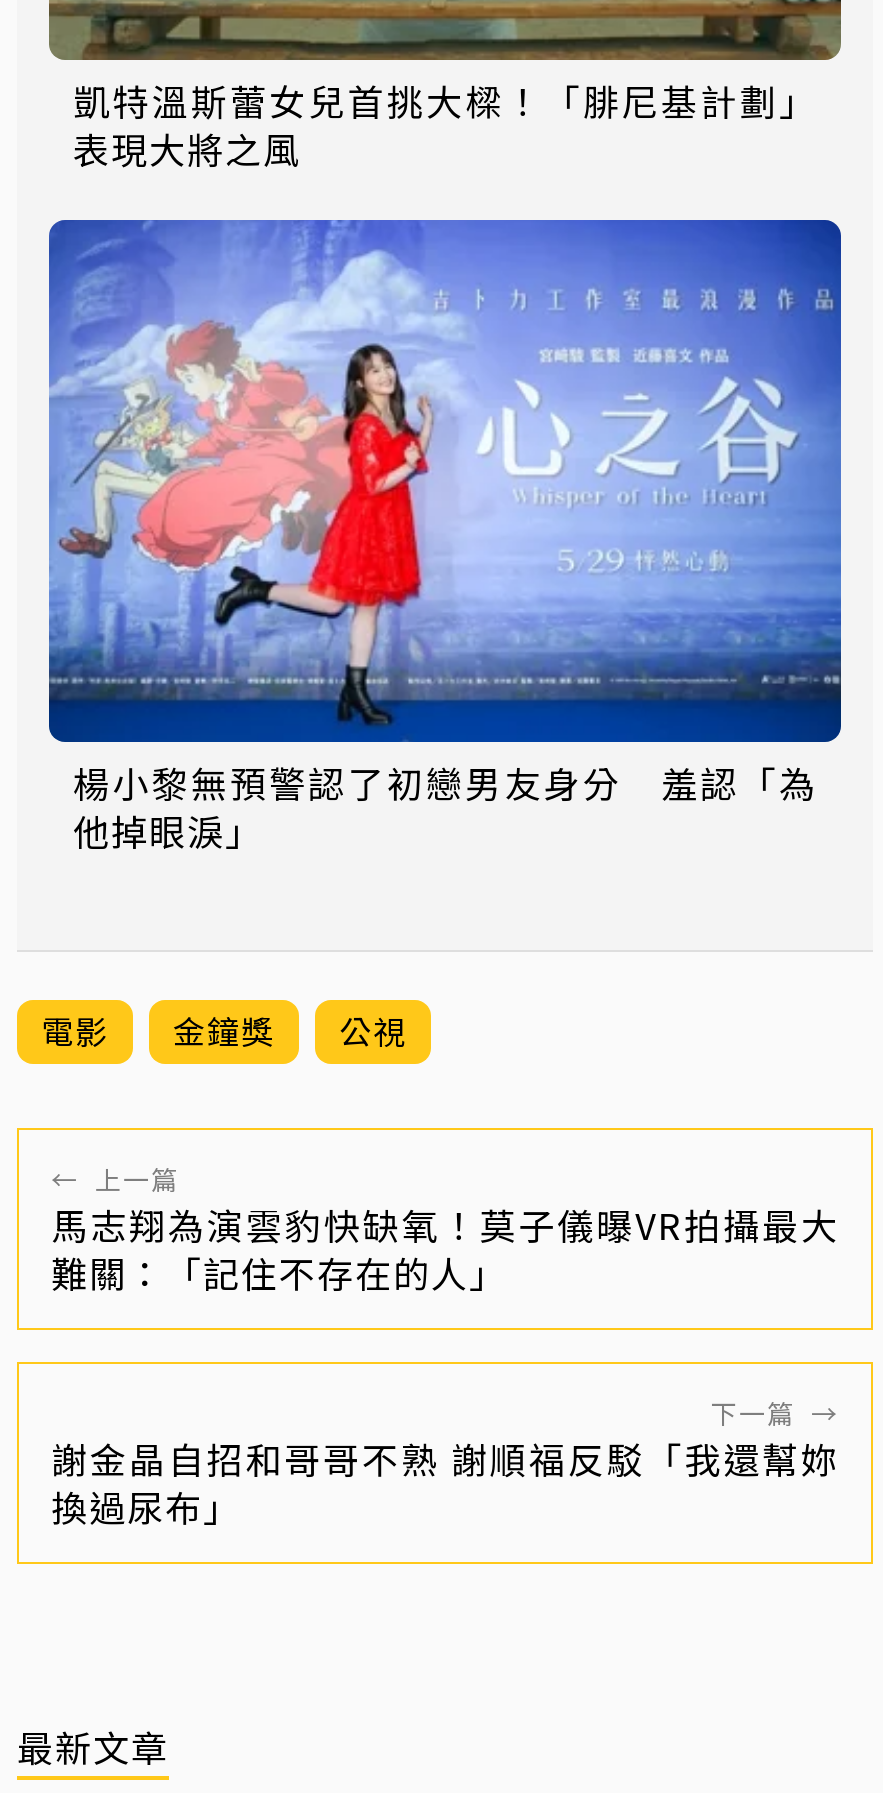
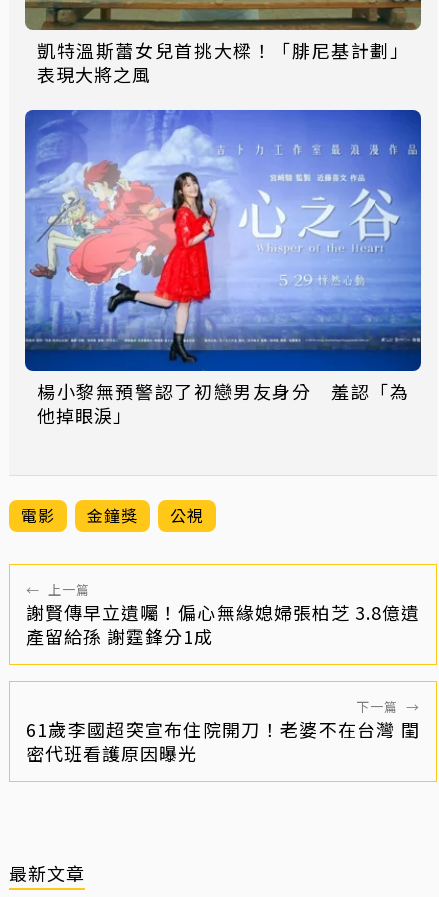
- 馬志翔為演雲豹快缺氧！莫子儀曝VR拍攝最大
- 難關：「記住不存在的人」
+ 謝賢傳早立遺囑！偏心無緣媳婦張柏芝 3.8億遺
+ 產留給孫 謝霆鋒分1成

- 謝金晶自招和哥哥不熟 謝順福反駁「我還幫妳
- 換過尿布」
+ 61歲李國超突宣布住院開刀！老婆不在台灣 閨
+ 密代班看護原因曝光
